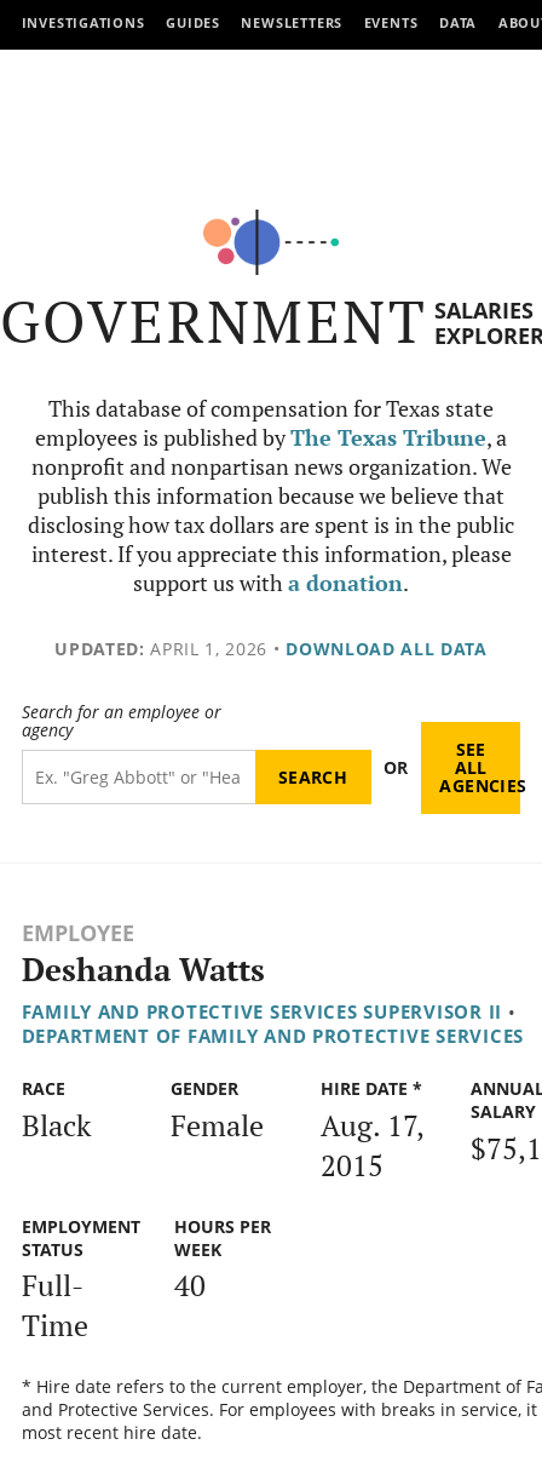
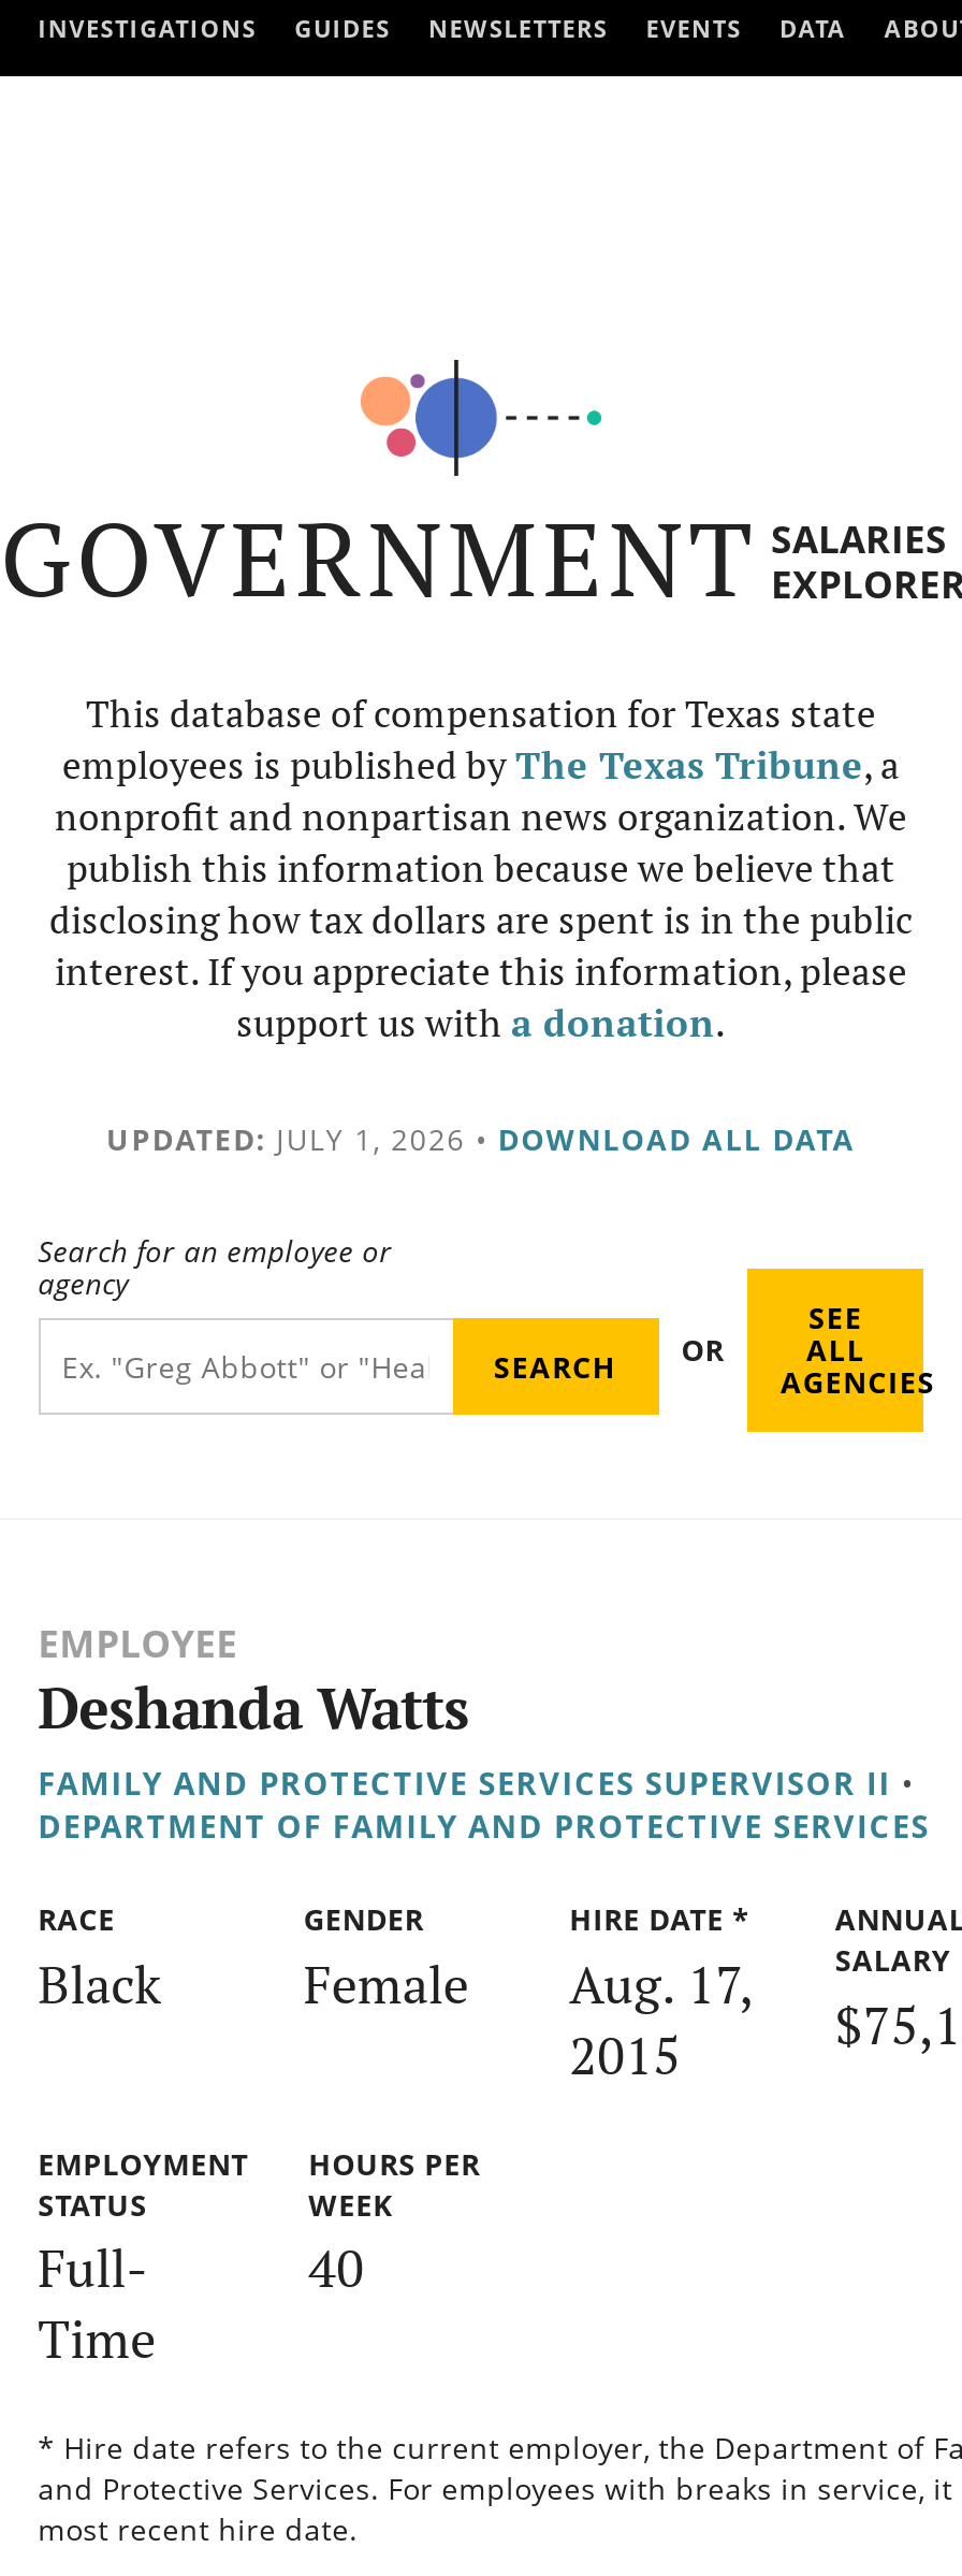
- UPDATED: APRIL 1, 2026 • DOWNLOAD ALL DATA
+ UPDATED: JULY 1, 2026 • DOWNLOAD ALL DATA
